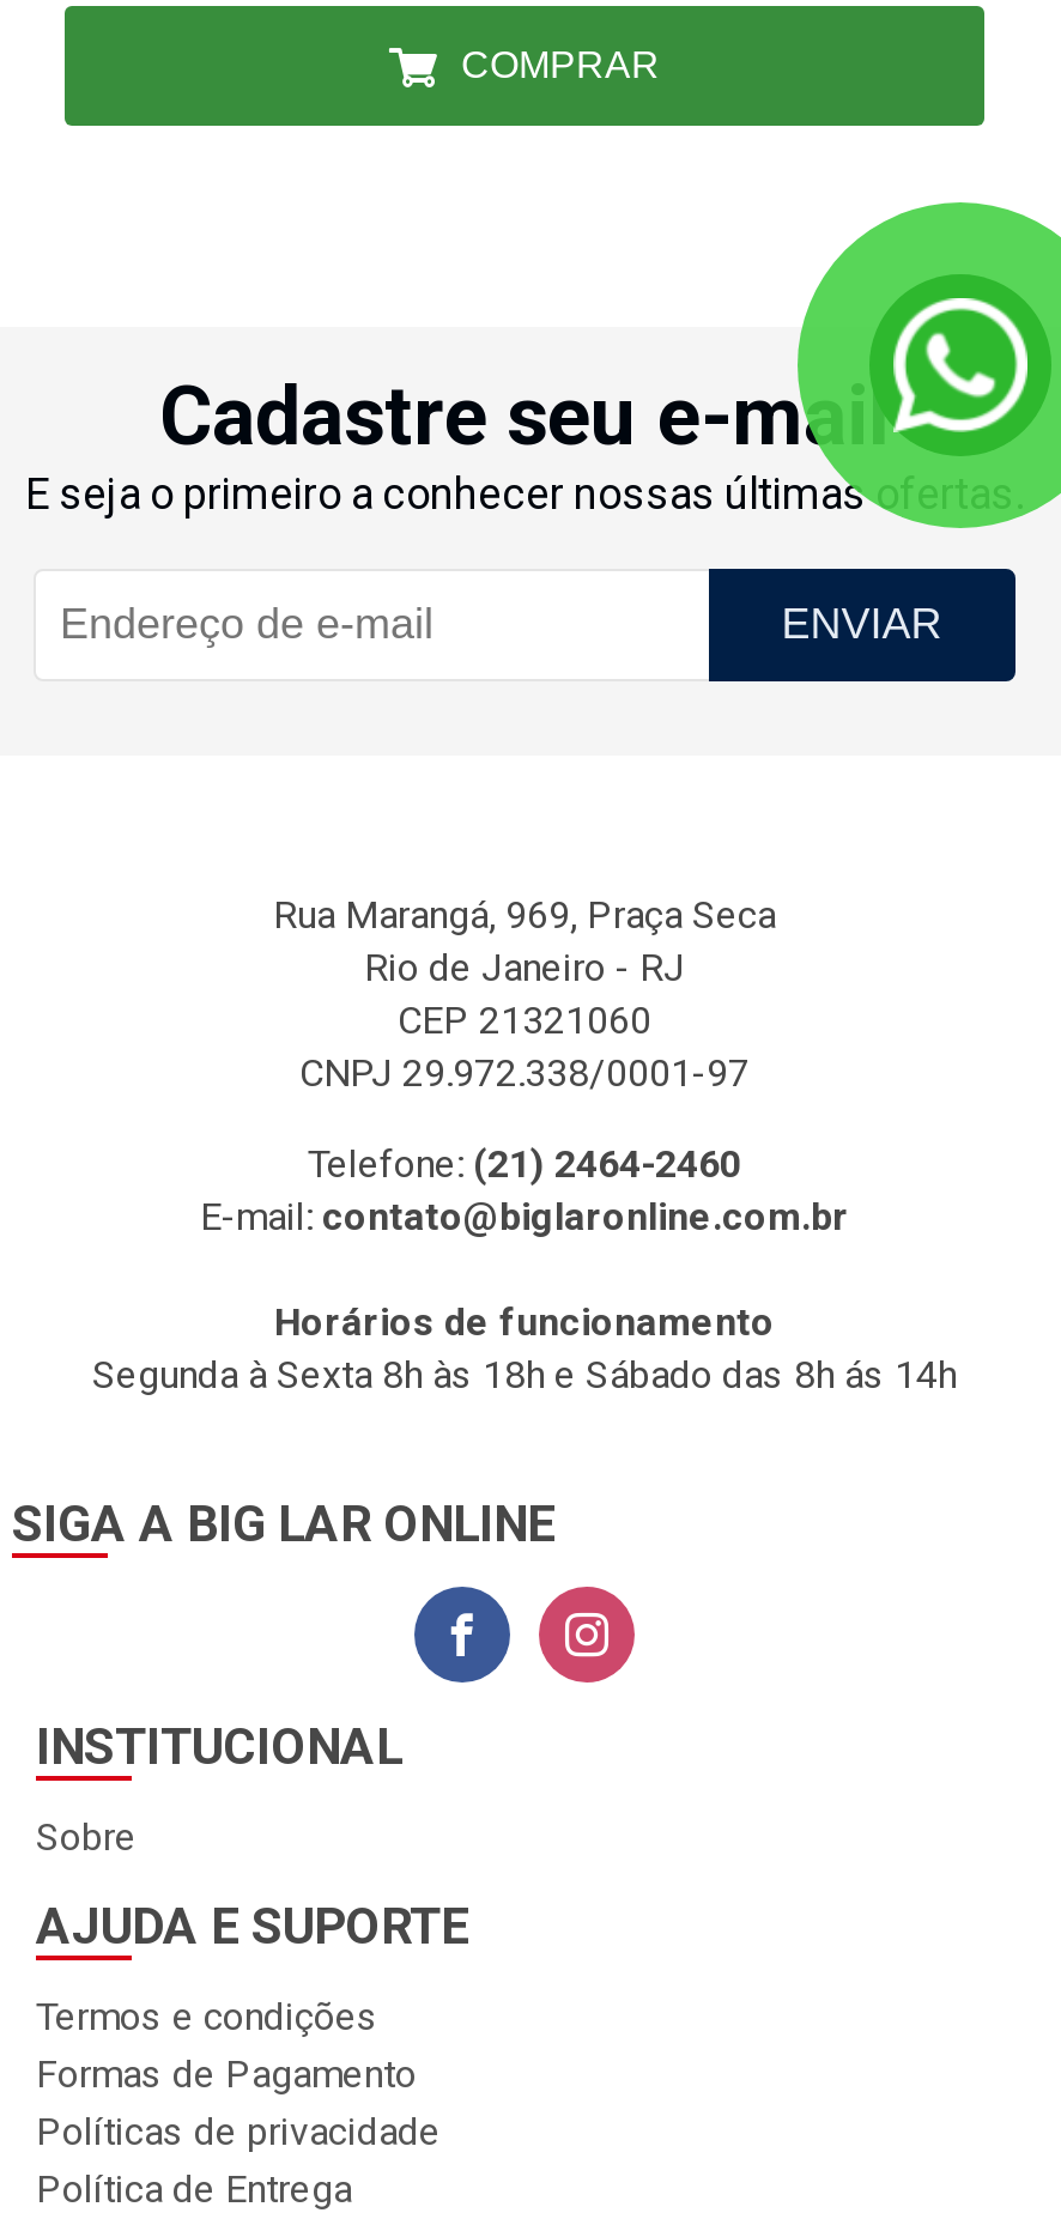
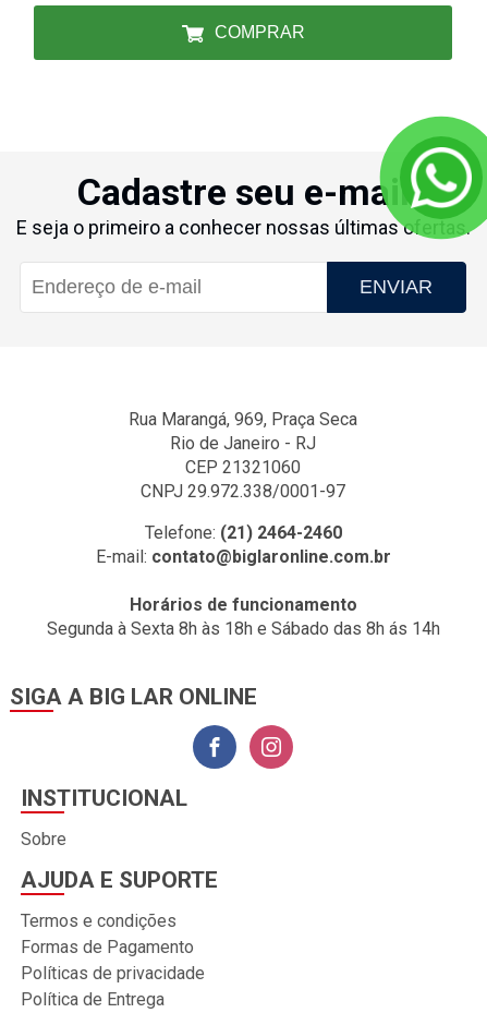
- [image]
+ [image]
